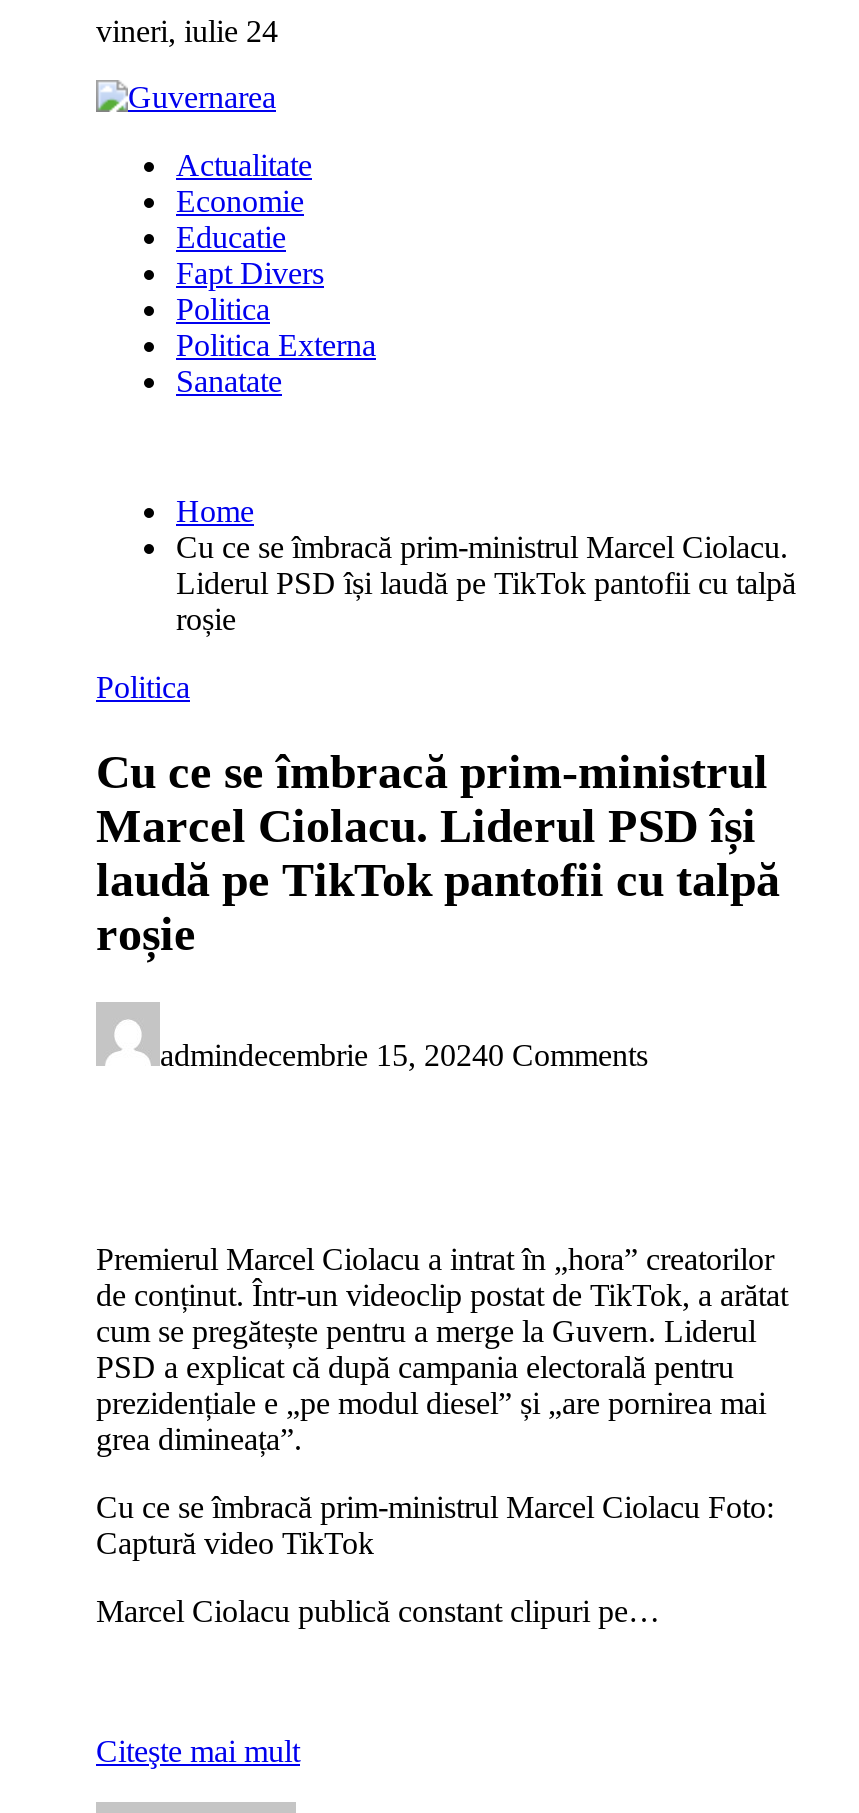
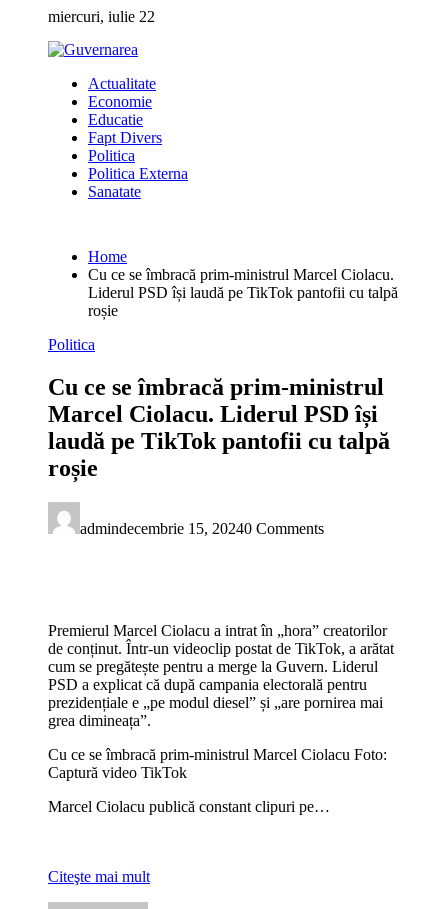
- vineri, iulie 24
+ miercuri, iulie 22
